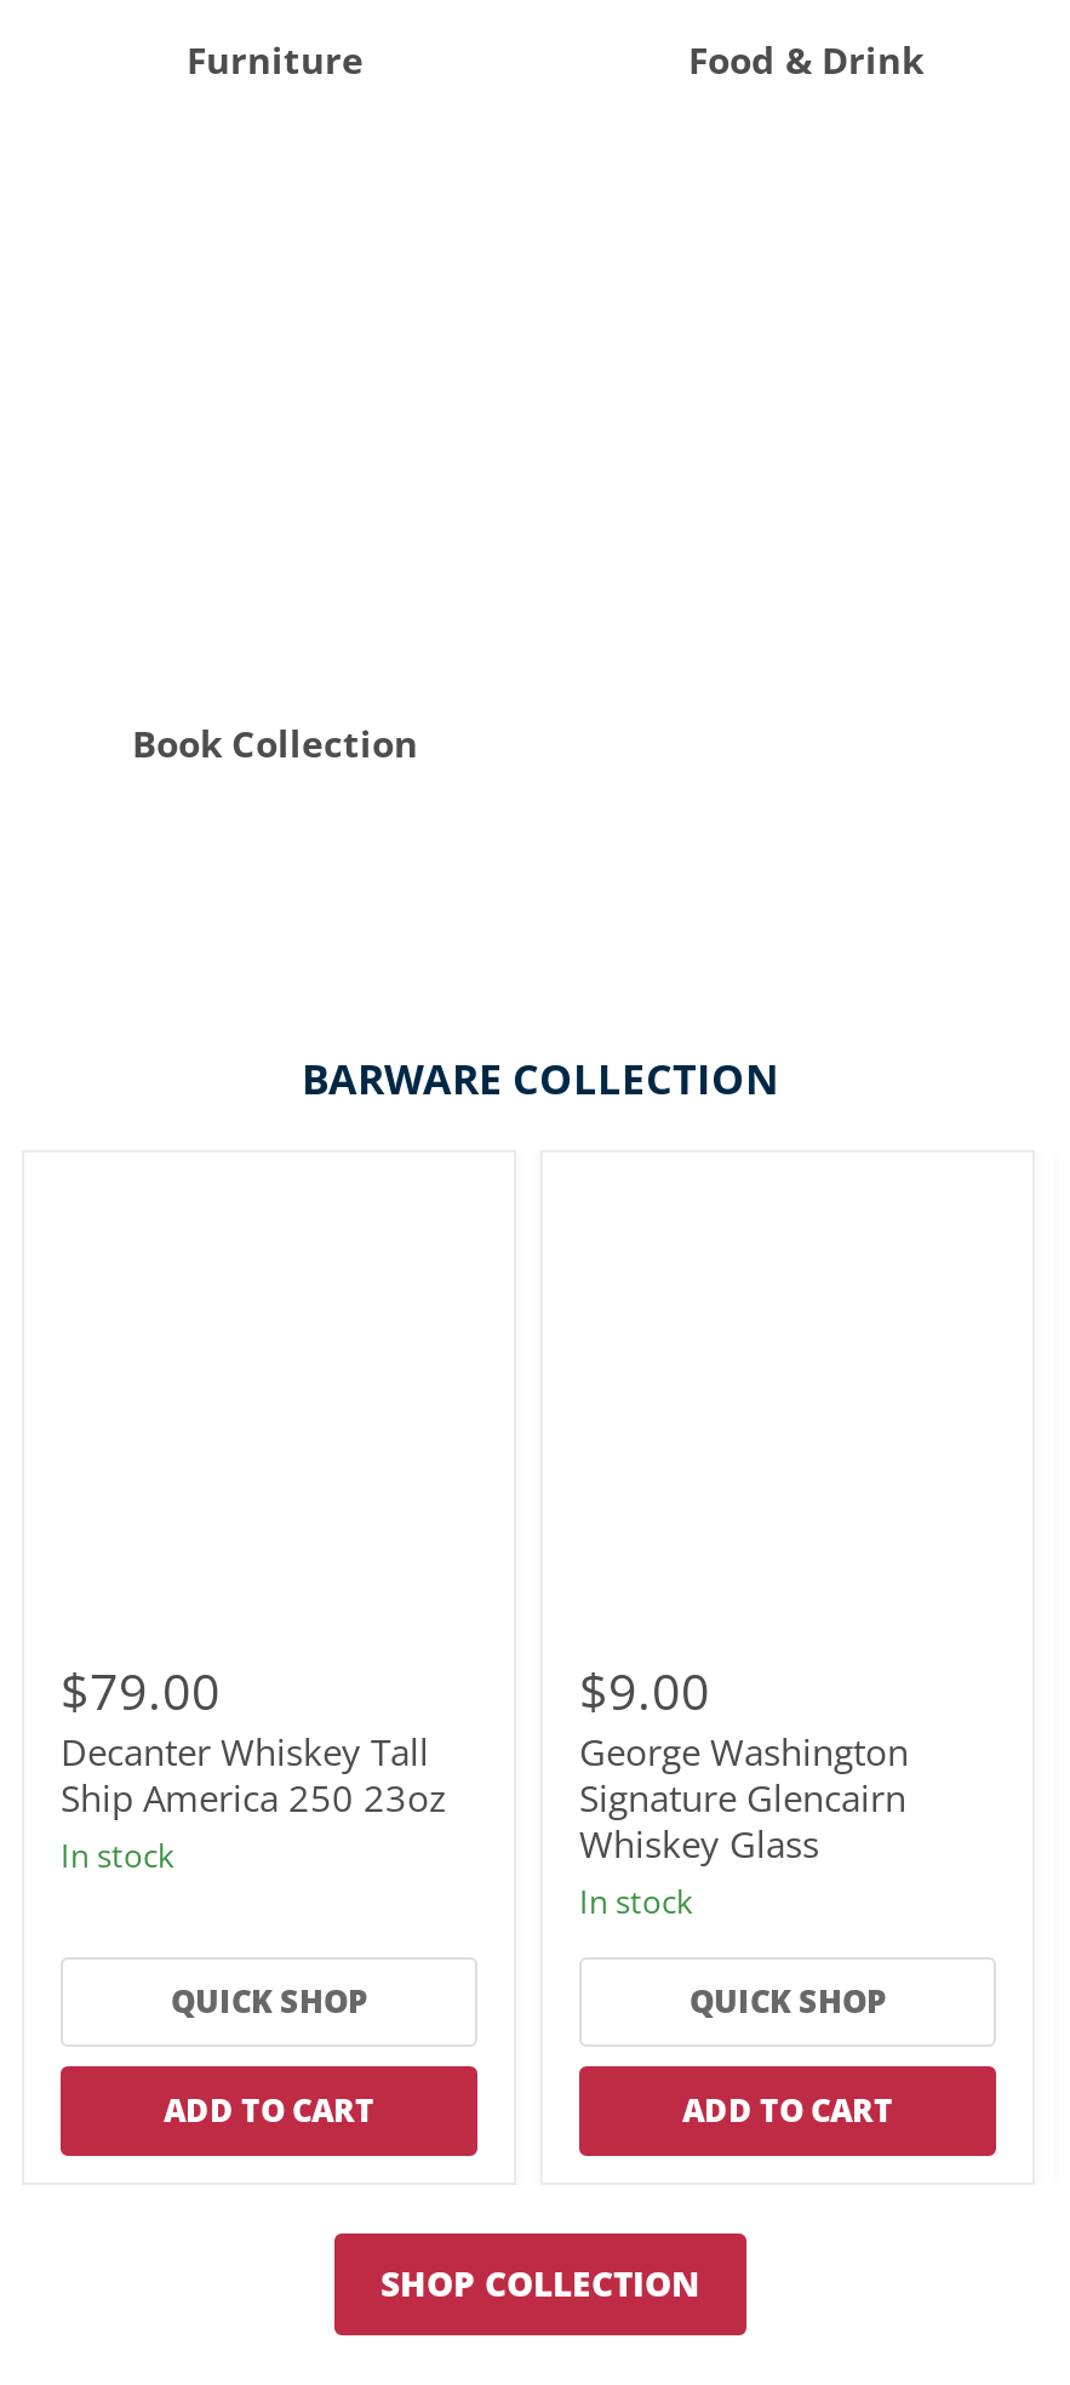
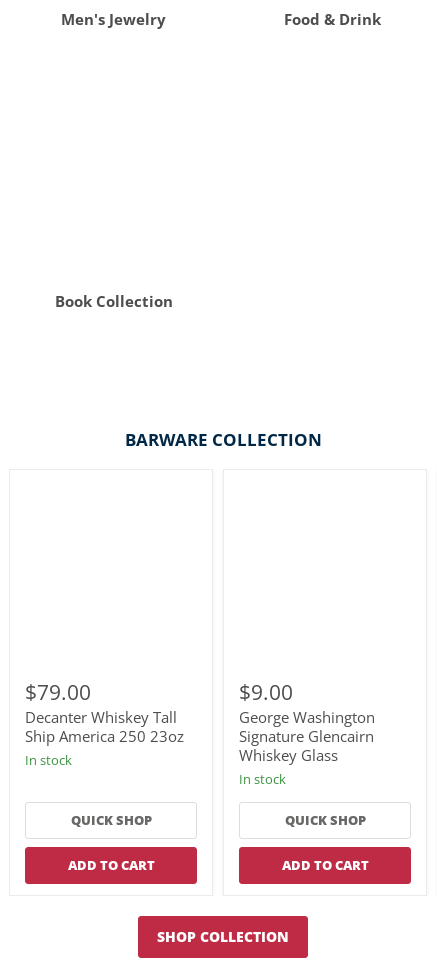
- Furniture
+ Men's Jewelry
